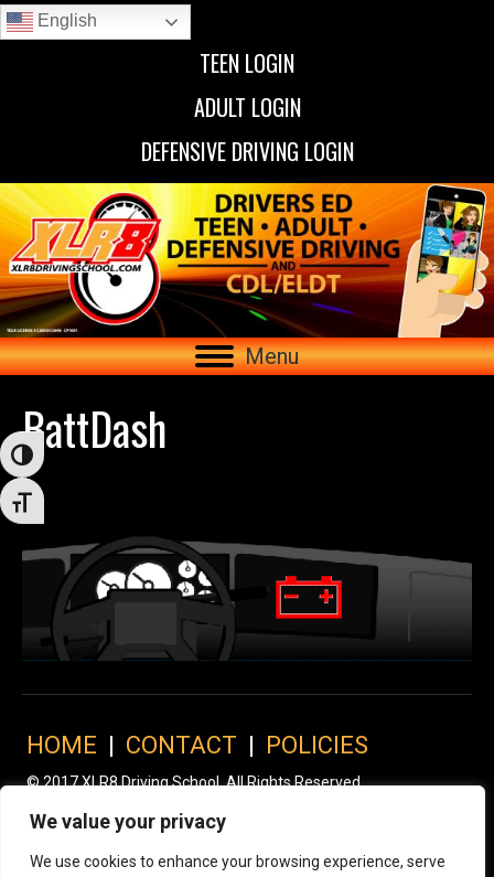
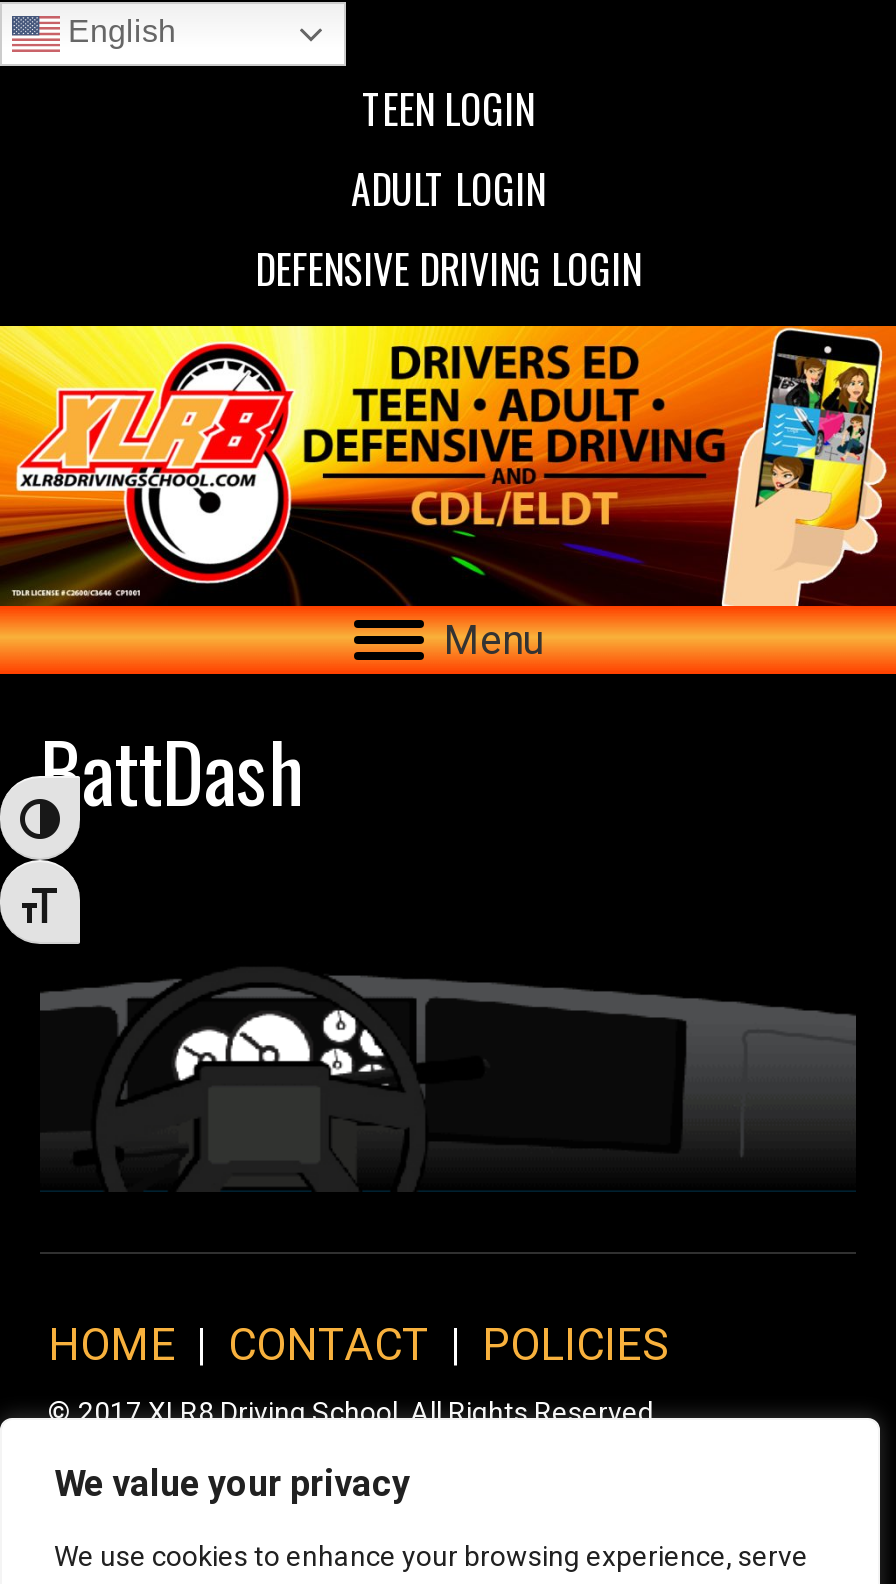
- [image]
